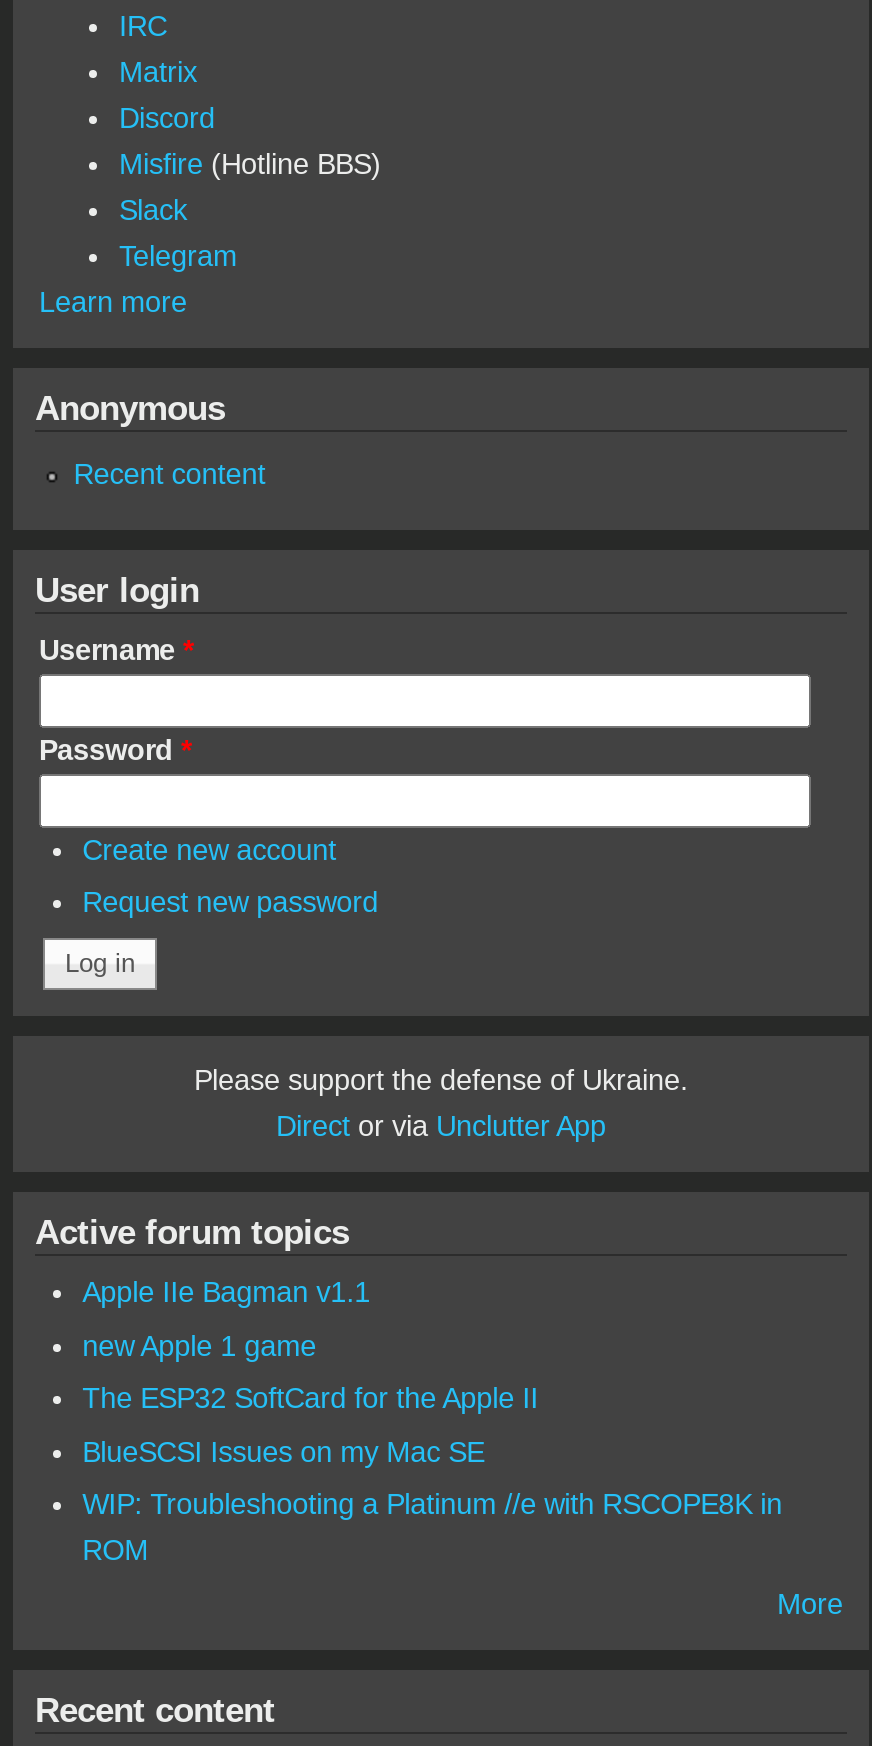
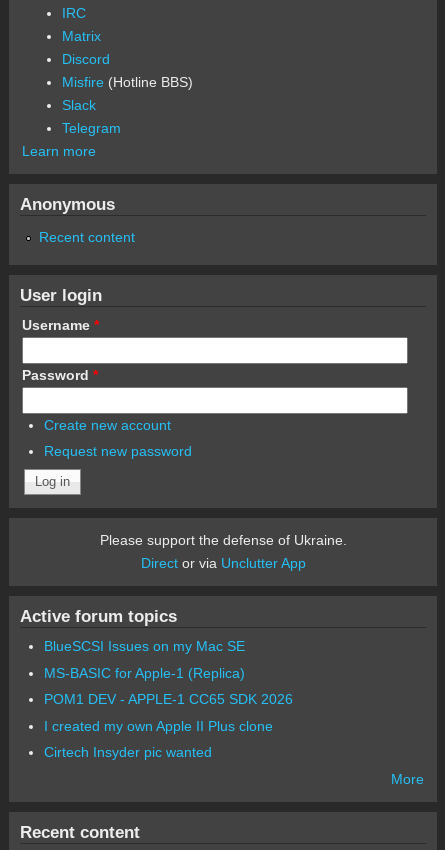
- Apple IIe Bagman v1.1
- new Apple 1 game
- The ESP32 SoftCard for the Apple II

moved up: BlueSCSI Issues on my Mac SE

- WIP: Troubleshooting a Platinum //e with RSCOPE8K in
- ROM
+ MS-BASIC for Apple-1 (Replica)
+ POM1 DEV - APPLE-1 CC65 SDK 2026
+ I created my own Apple II Plus clone
+ Cirtech Insyder pic wanted
